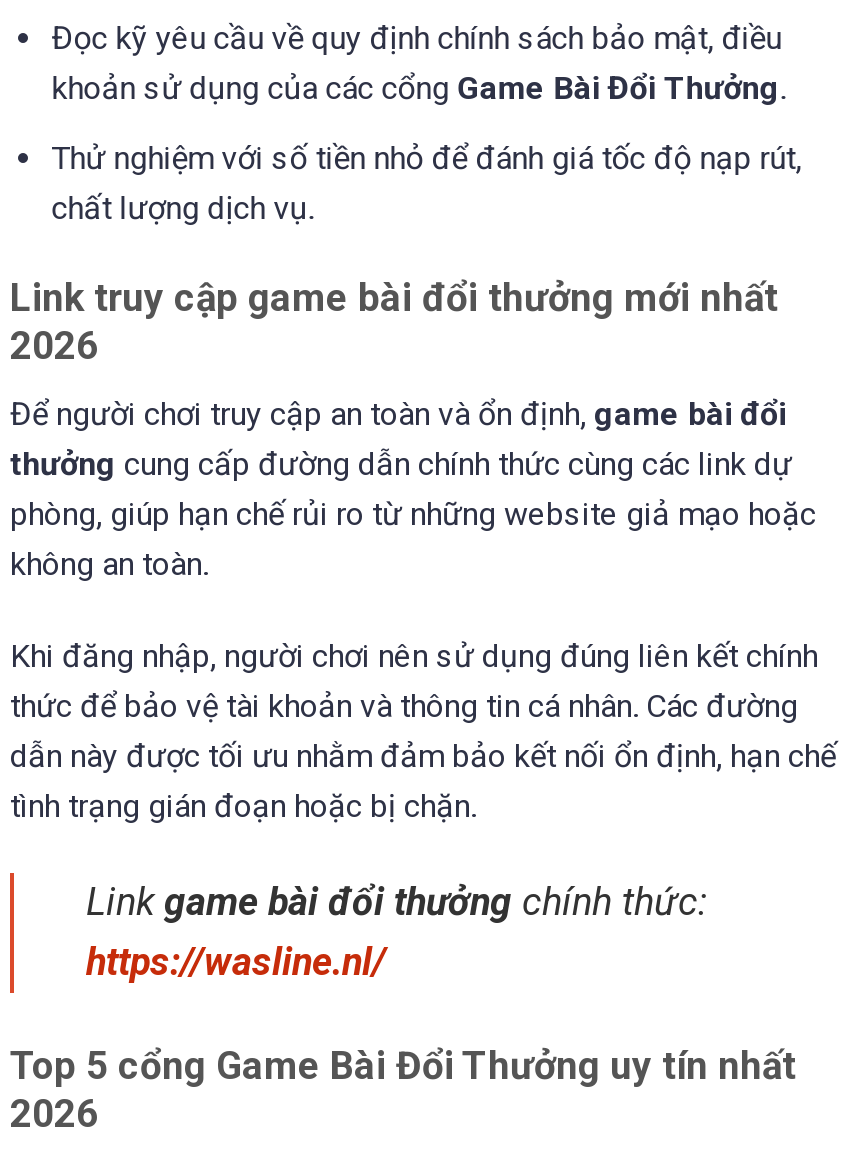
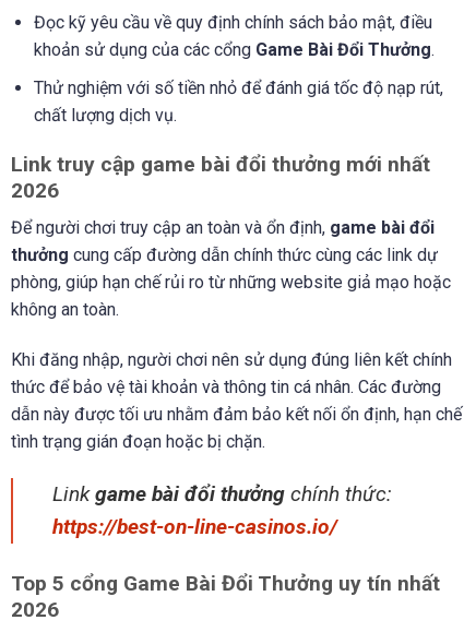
- https://wasline.nl/
+ https://best-on-line-casinos.io/
